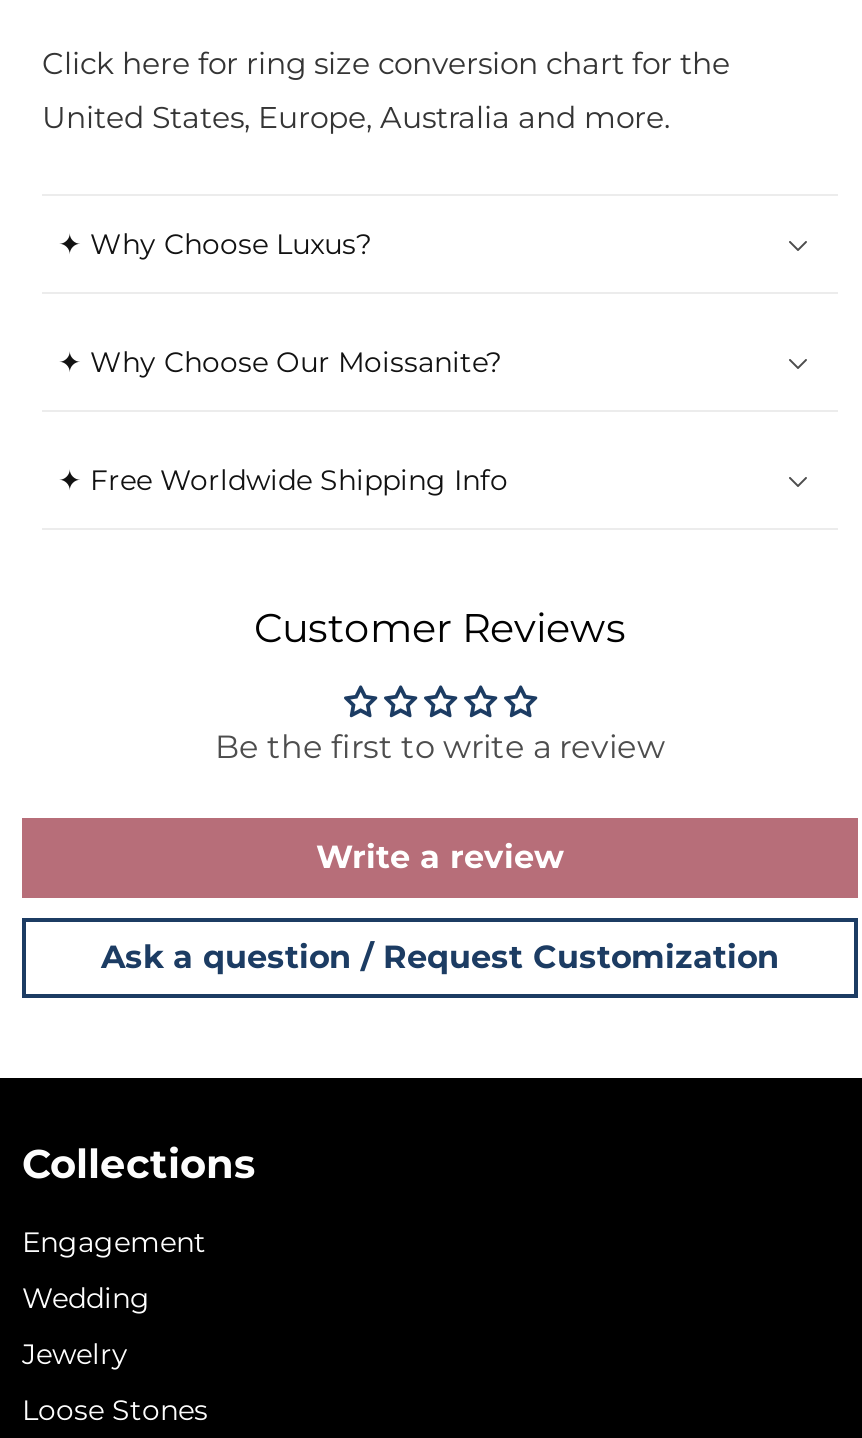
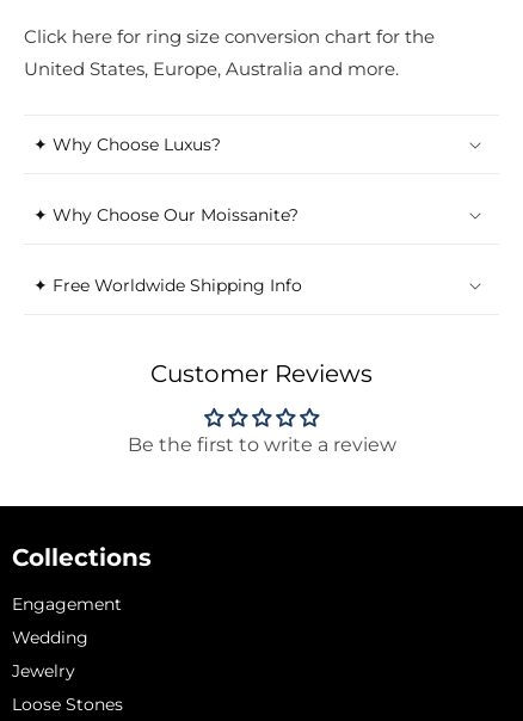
- Write a review
- Ask a question / Request Customization
